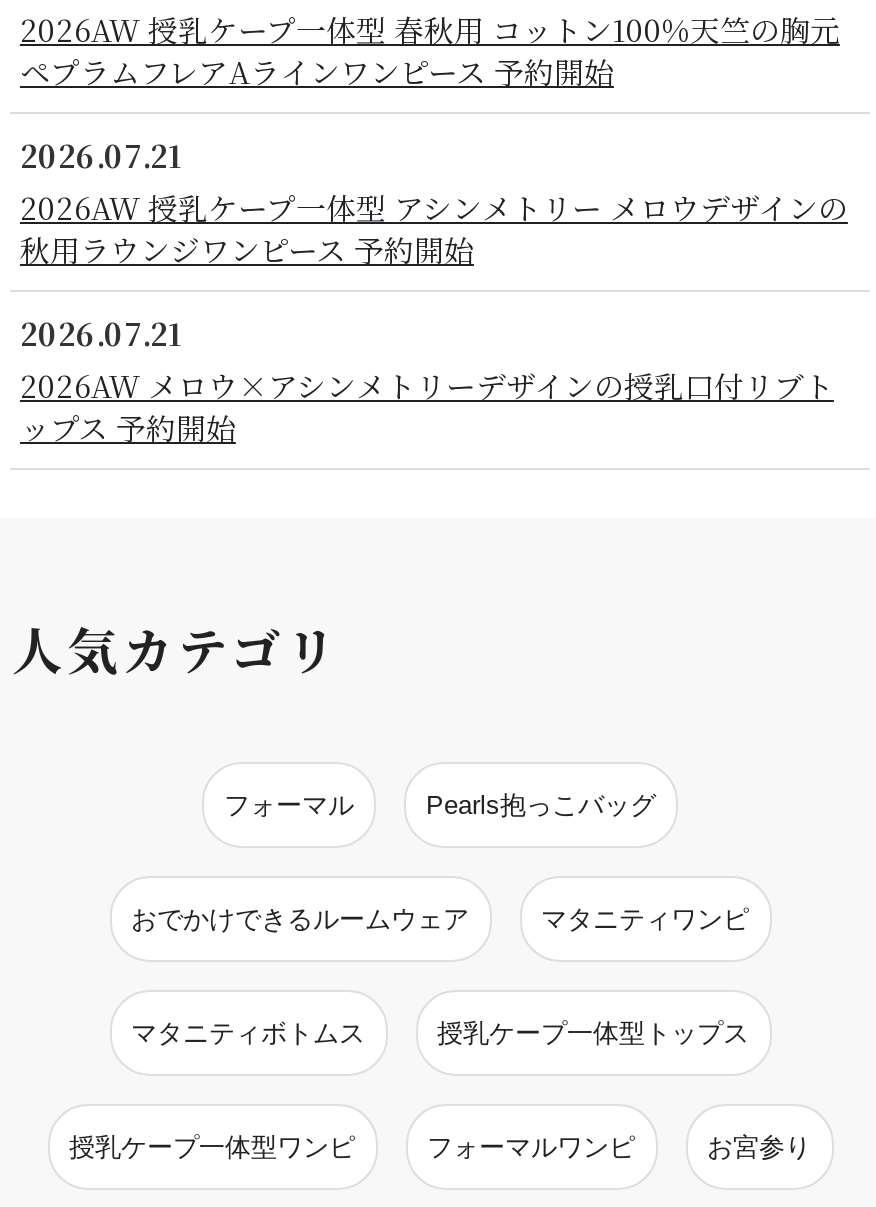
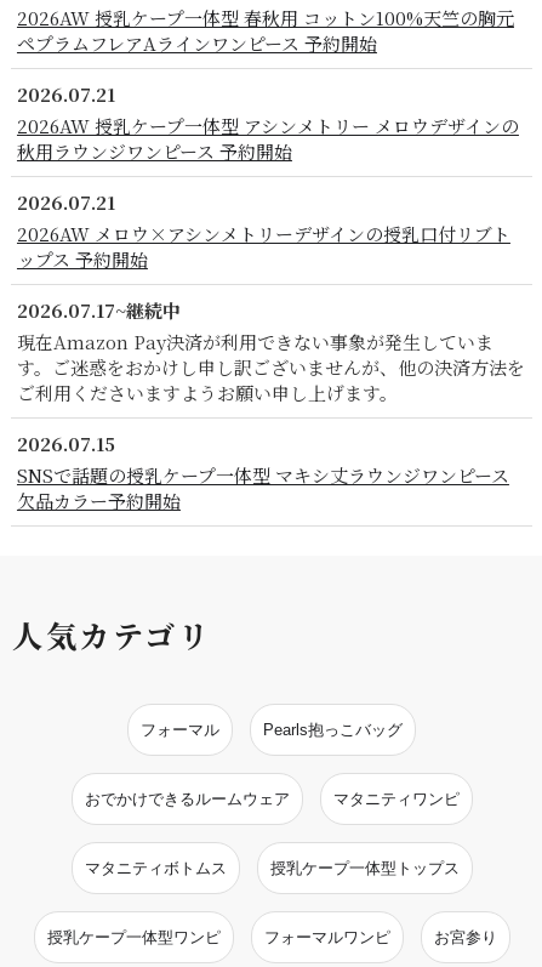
+ 2026.07.17~継続中
+ 現在Amazon Pay決済が利用できない事象が発生していま
+ す。ご迷惑をおかけし申し訳ございませんが、他の決済方法を
+ ご利用くださいますようお願い申し上げます。
+ 2026.07.15
+ SNSで話題の授乳ケープ一体型 マキシ丈ラウンジワンピース
+ 欠品カラー予約開始
